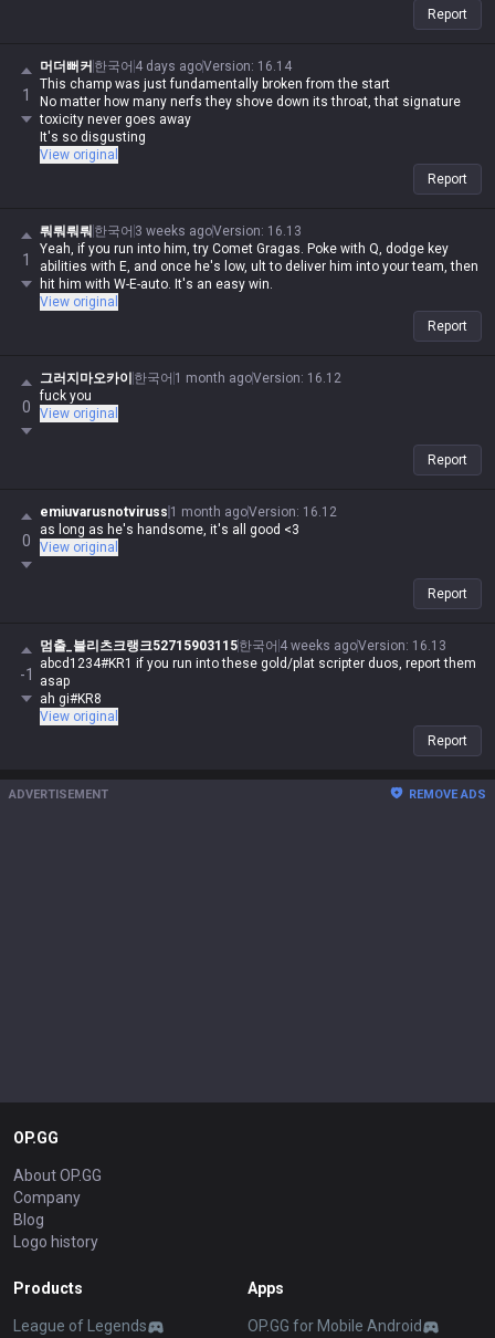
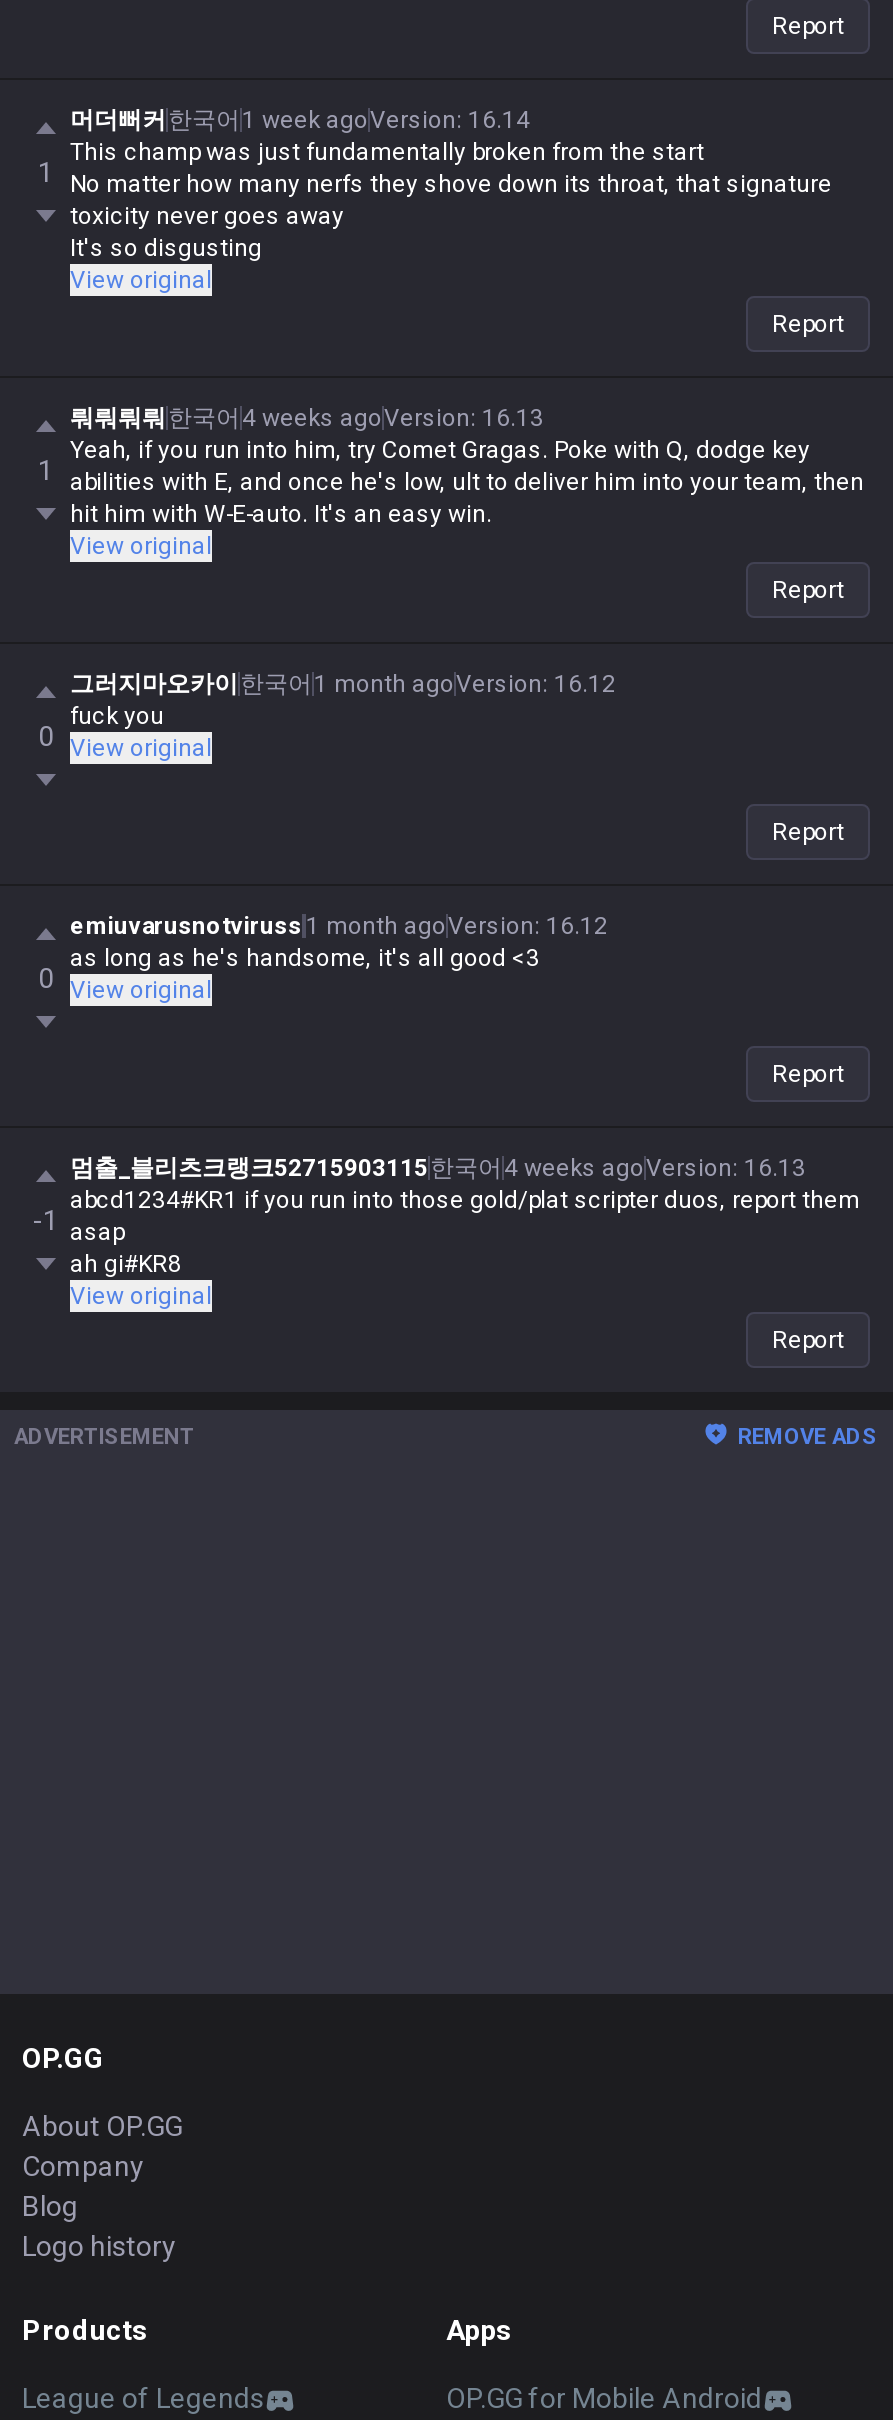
- 머더뻐커 한국어 4 days ago Version: 16.14
+ 머더뻐커 한국어 1 week ago Version: 16.14

- 뤄뤄뤄뤄 한국어 3 weeks ago Version: 16.13
+ 뤄뤄뤄뤄 한국어 4 weeks ago Version: 16.13

- abcd1234#KR1 if you run into these gold/plat scripter duos, report them
+ abcd1234#KR1 if you run into those gold/plat scripter duos, report them
